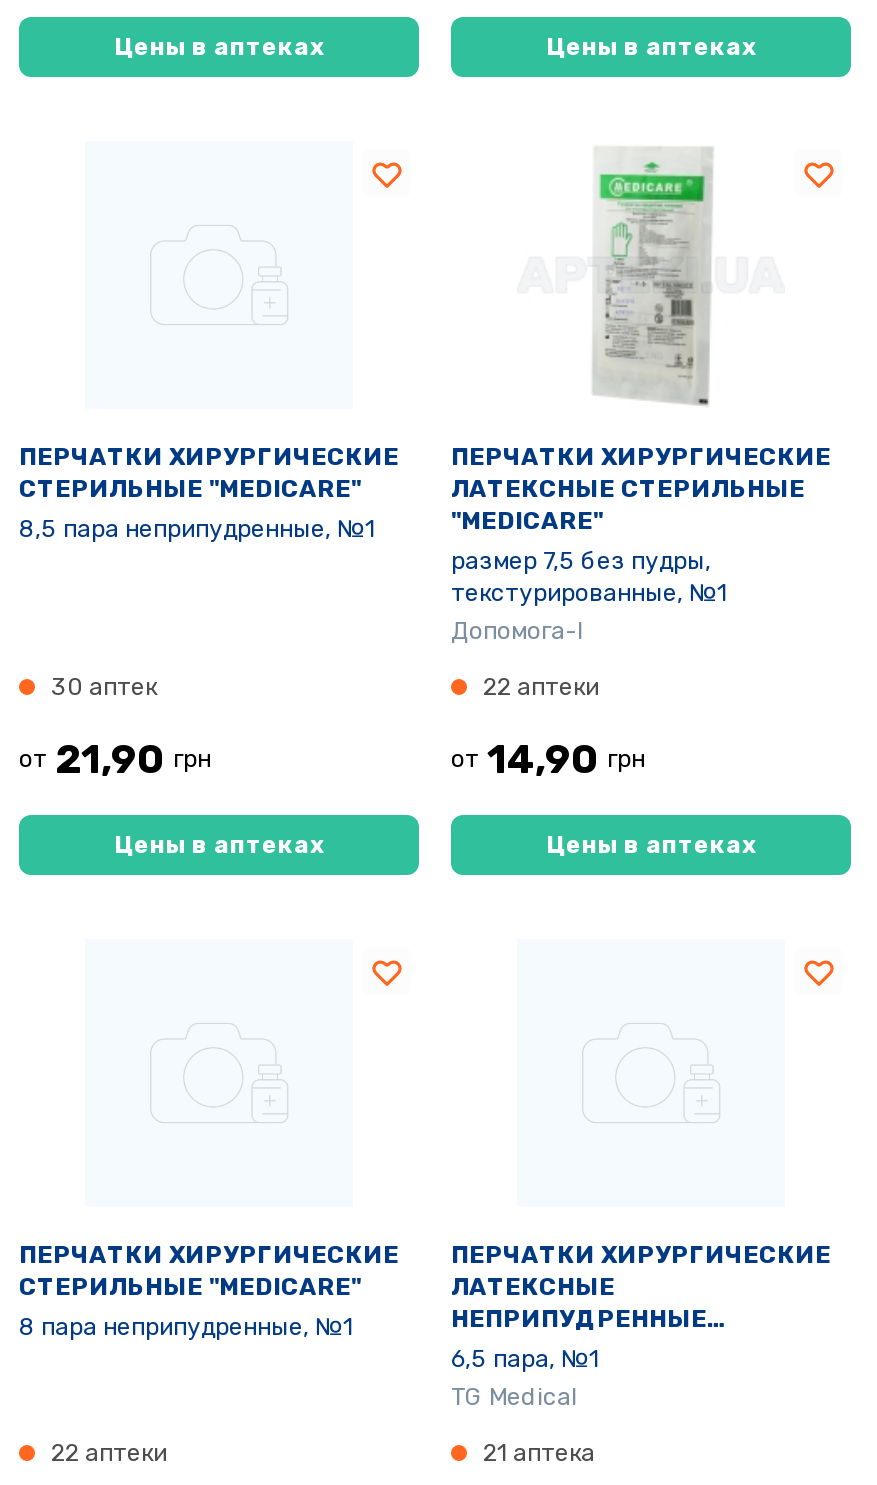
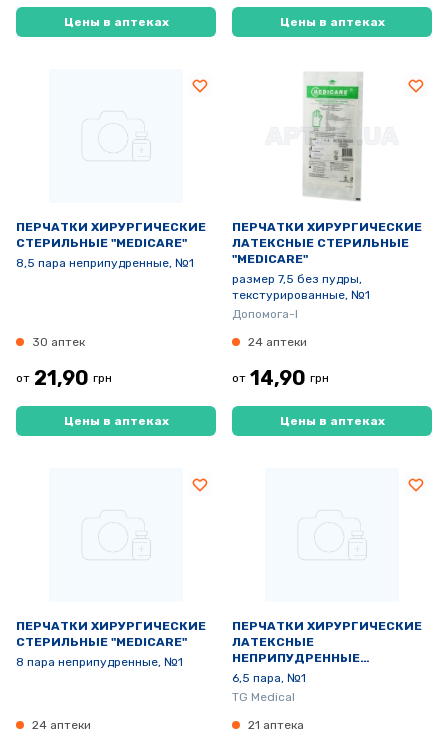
- 22 аптеки
+ 24 аптеки

- 22 аптеки
+ 24 аптеки
